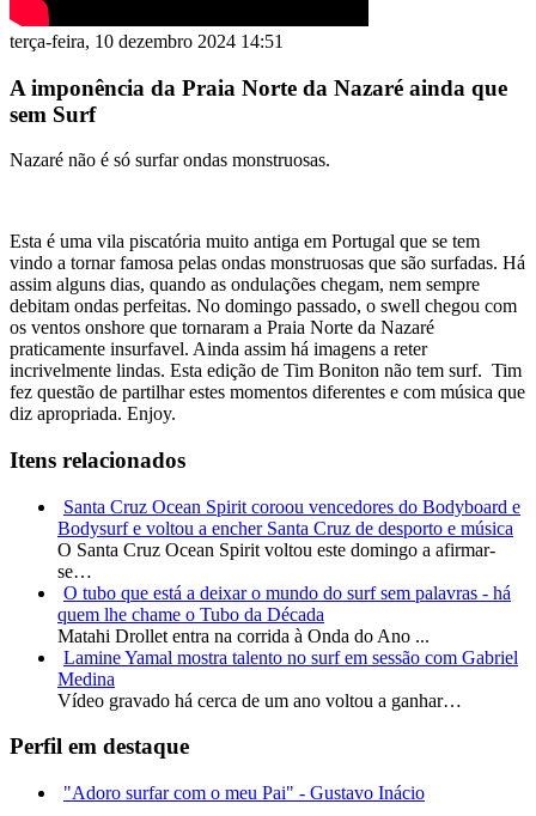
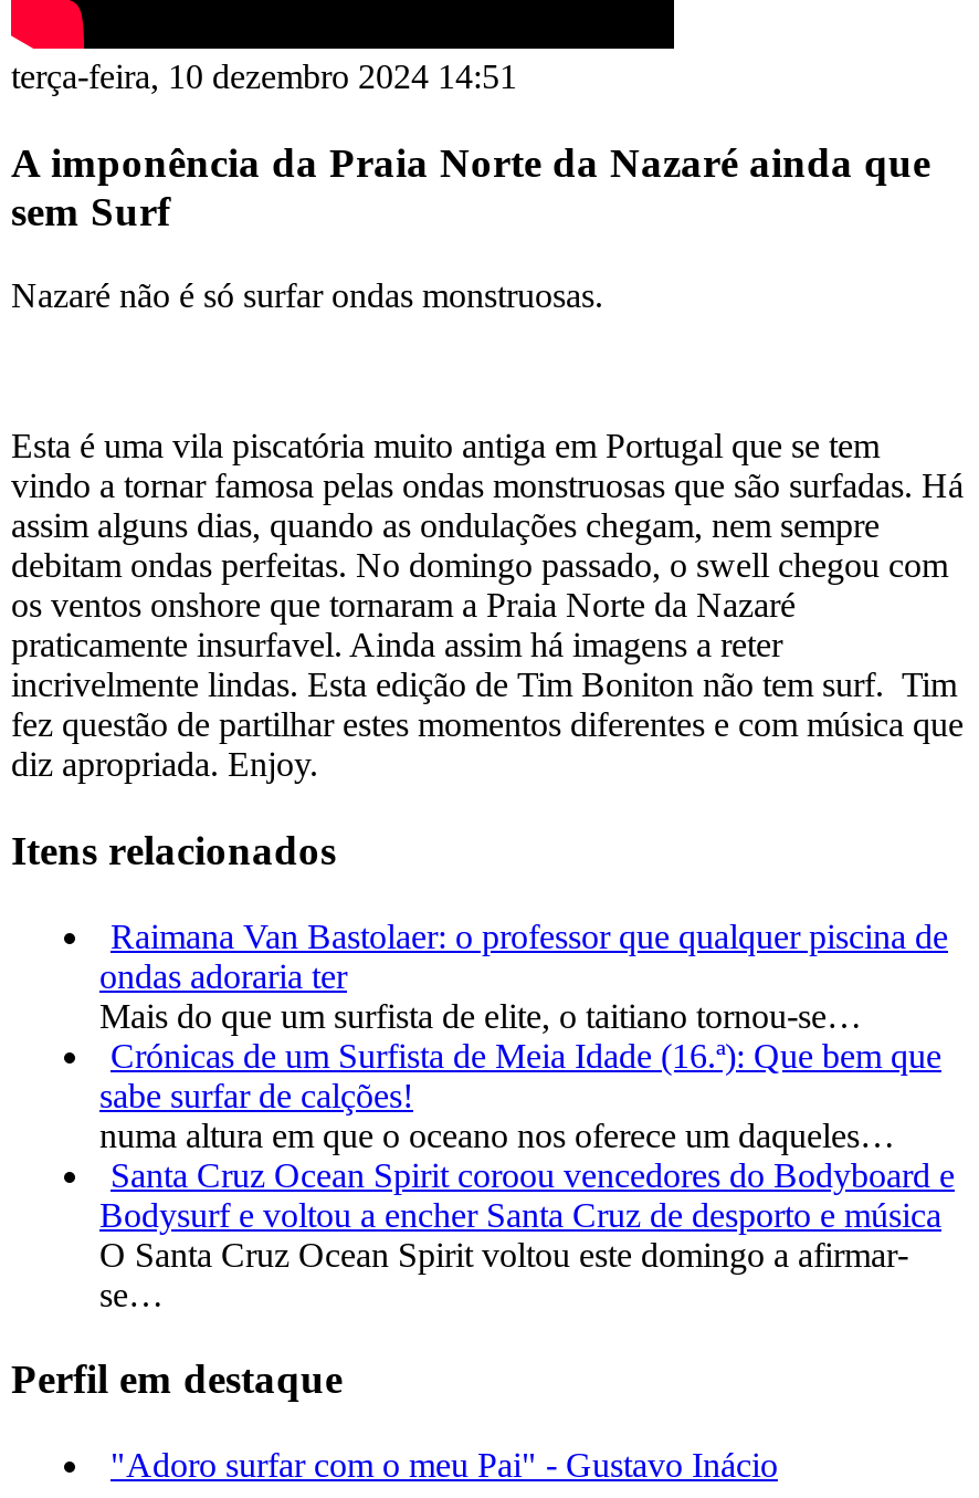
+ Raimana Van Bastolaer: o professor que qualquer piscina de
+ ondas adoraria ter
+ Mais do que um surfista de elite, o taitiano tornou-se…
+ Crónicas de um Surfista de Meia Idade (16.ª): Que bem que
+ sabe surfar de calções!
+ numa altura em que o oceano nos oferece um daqueles…

moved down: Santa Cruz Ocean Spirit coroou vencedores do Bodyboard e | Bodysurf e voltou a encher Santa Cruz de desporto e música | O Santa Cruz Ocean Spirit voltou este domingo a afirmar- | se…

- O tubo que está a deixar o mundo do surf sem palavras - há
- quem lhe chame o Tubo da Década
- Matahi Drollet entra na corrida à Onda do Ano ...
- Lamine Yamal mostra talento no surf em sessão com Gabriel
- Medina
- Vídeo gravado há cerca de um ano voltou a ganhar…
